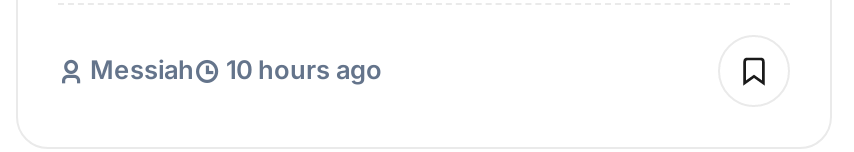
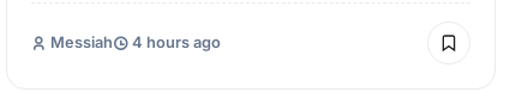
- Messiah 10 hours ago
+ Messiah 4 hours ago
